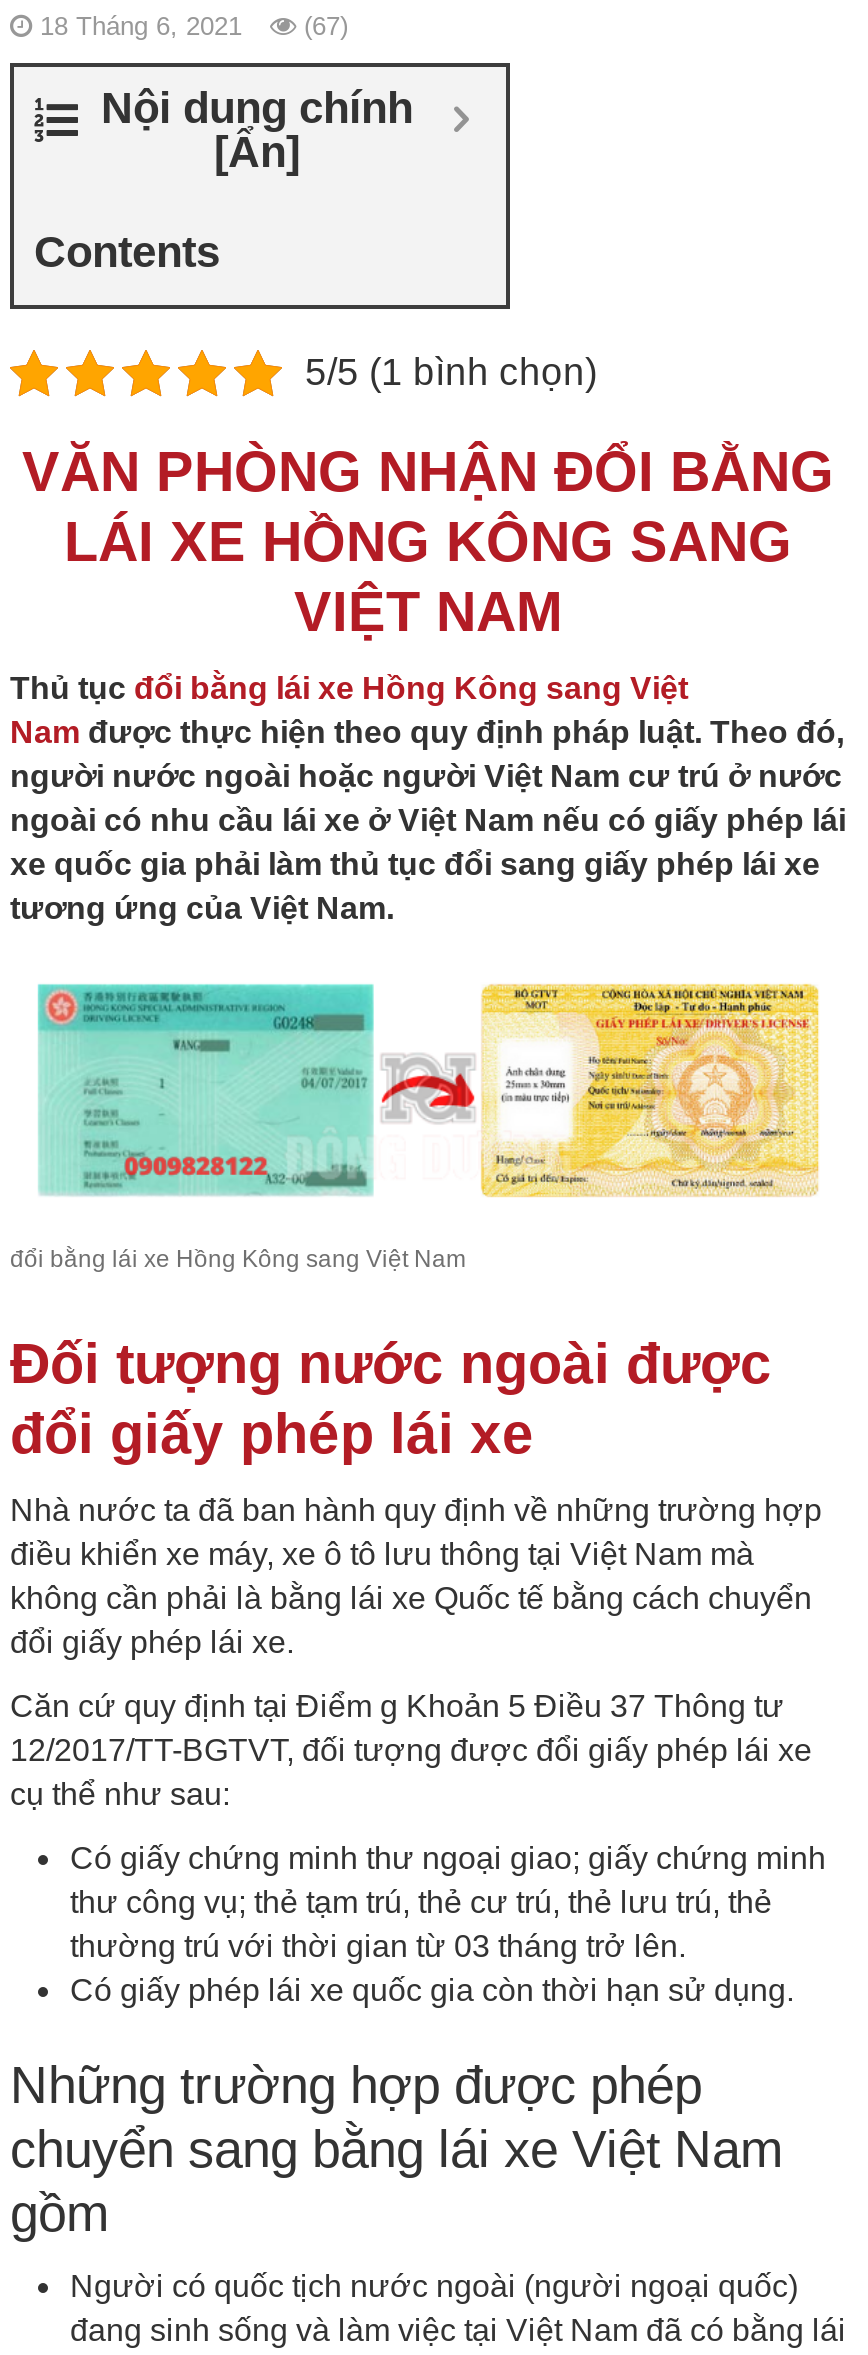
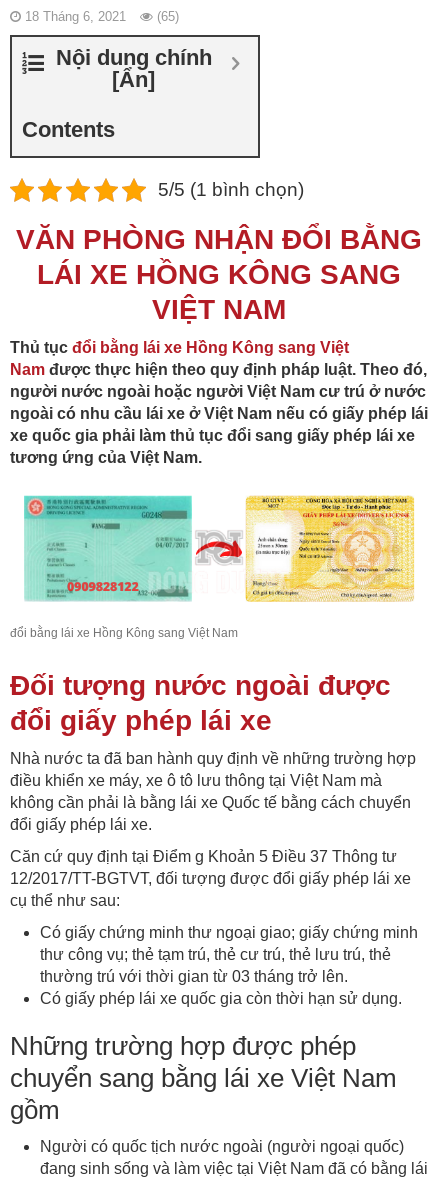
- (67)
+ (65)
